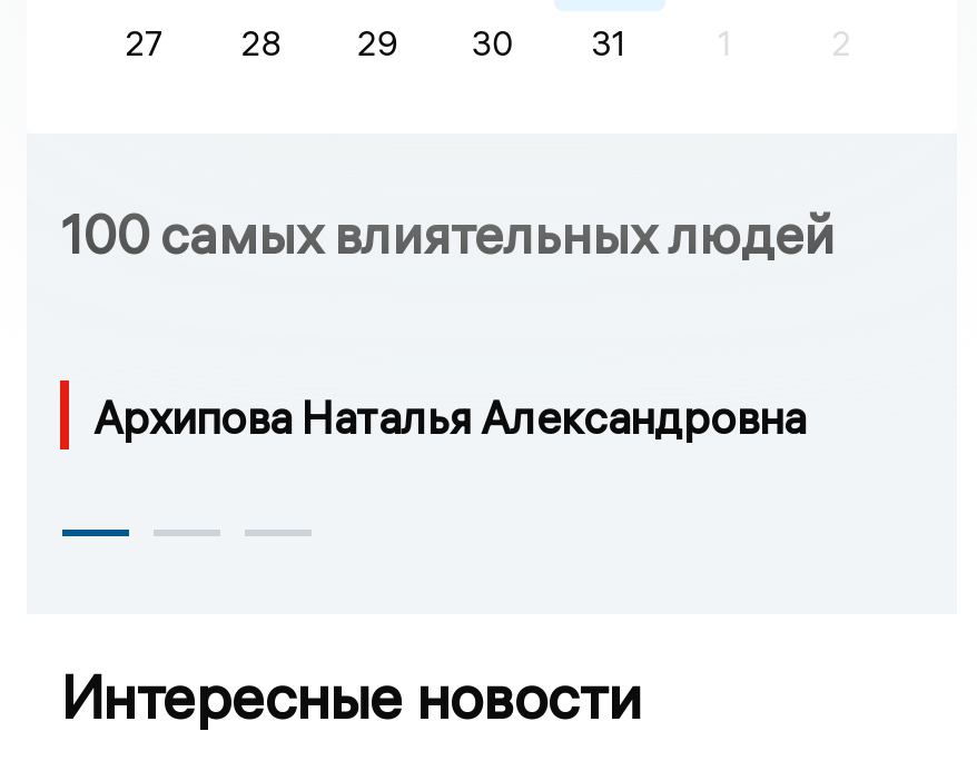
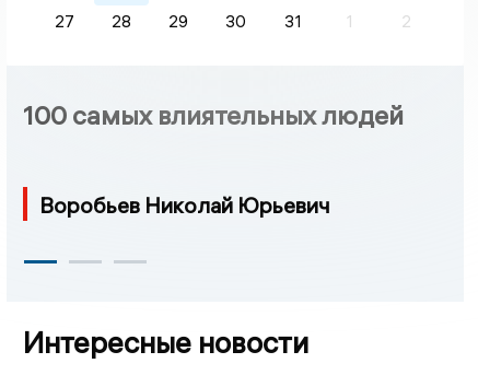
- Архипова Наталья Александровна
+ Воробьев Николай Юрьевич
